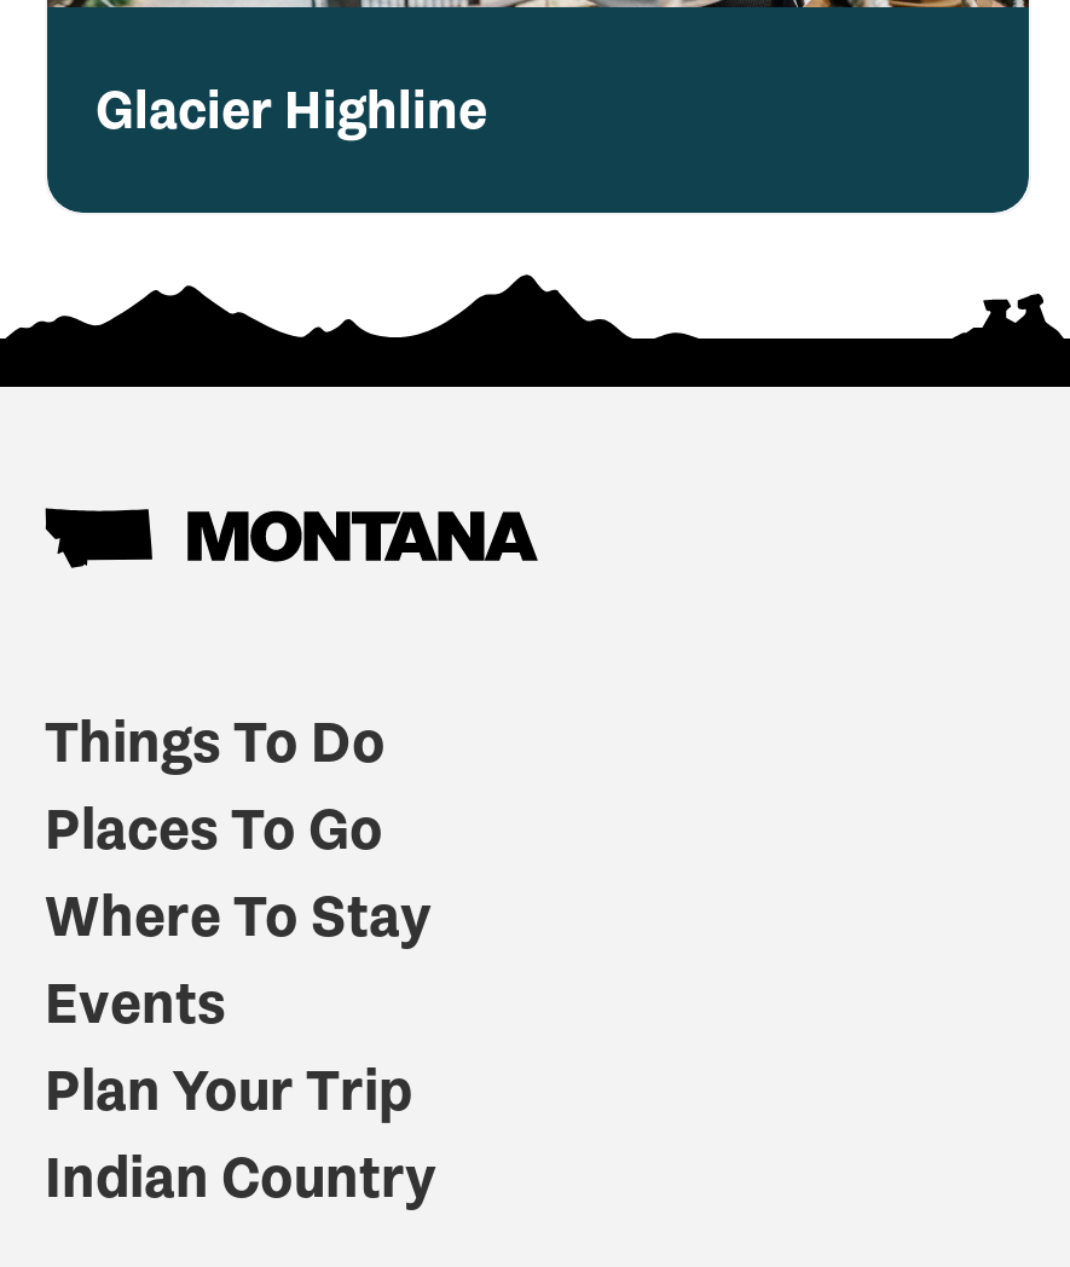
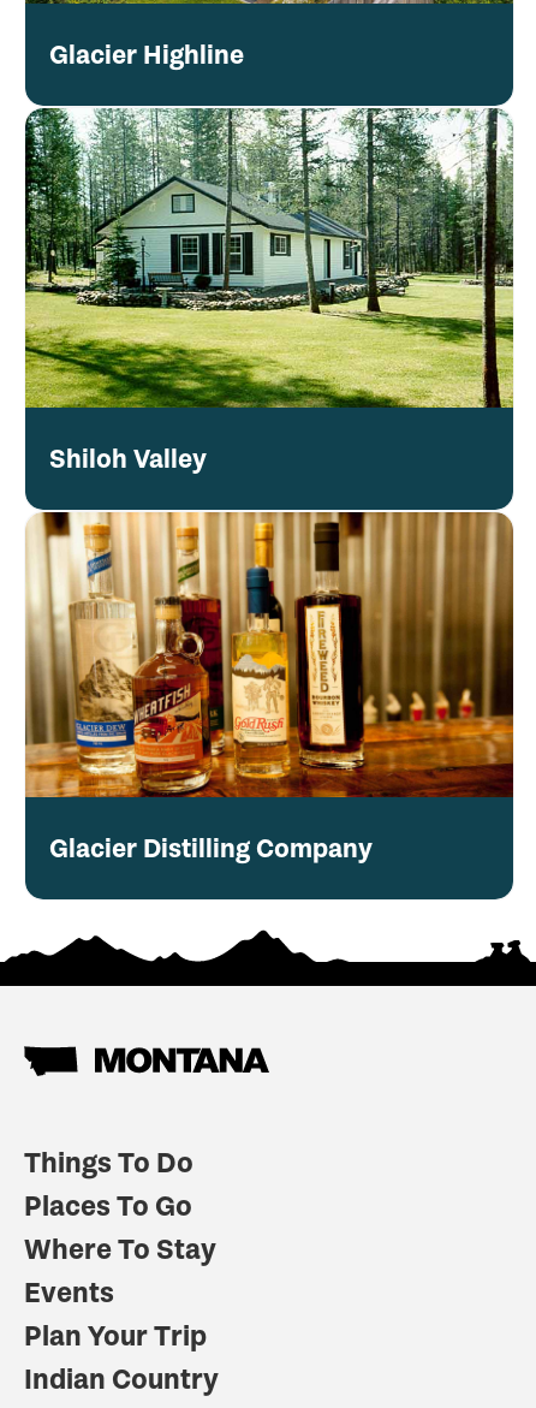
+ [image]
+ Shiloh Valley

+ Glacier Distilling Company
